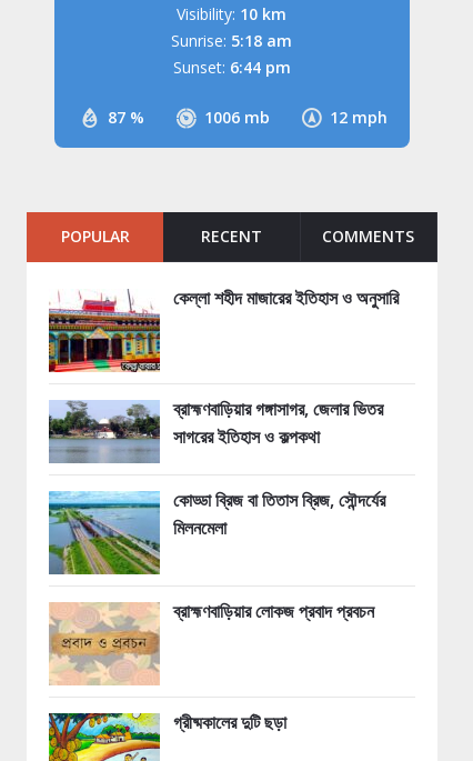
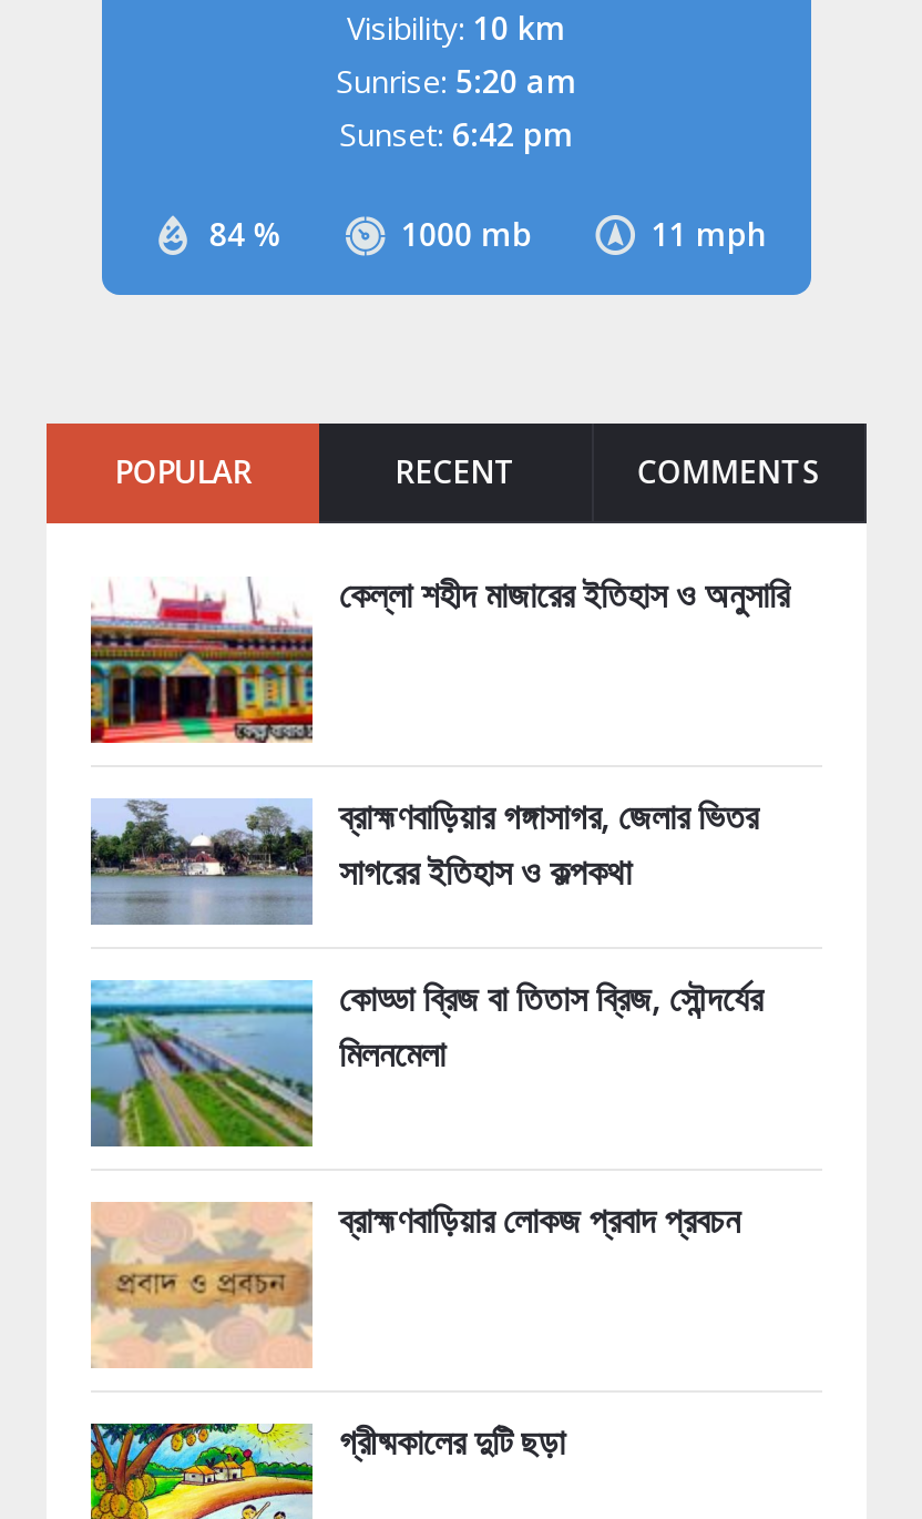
- Sunrise: 5:18 am
+ Sunrise: 5:20 am

- Sunset: 6:44 pm
+ Sunset: 6:42 pm

- 87 %
+ 84 %

- 1006 mb
+ 1000 mb

- 12 mph
+ 11 mph
